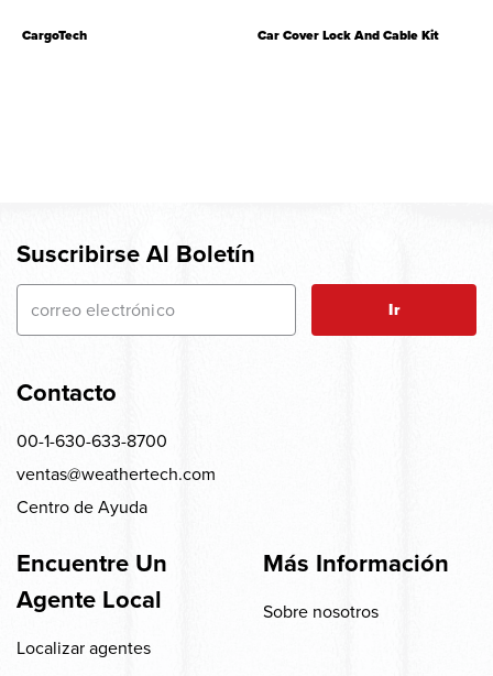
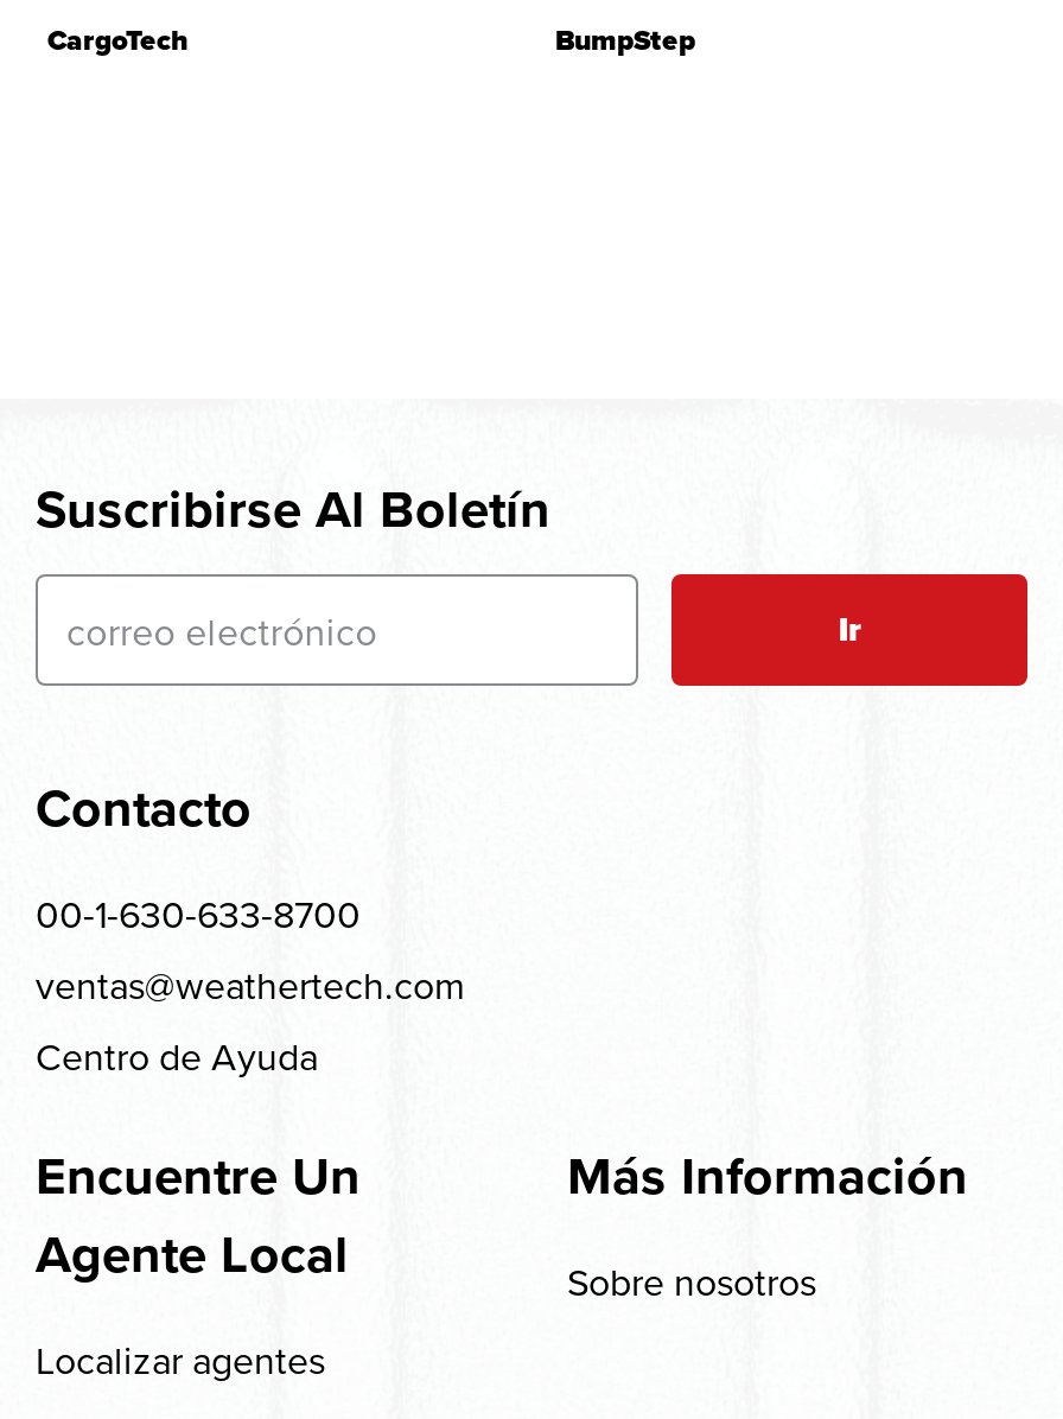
- Car Cover Lock And Cable Kit
+ BumpStep
